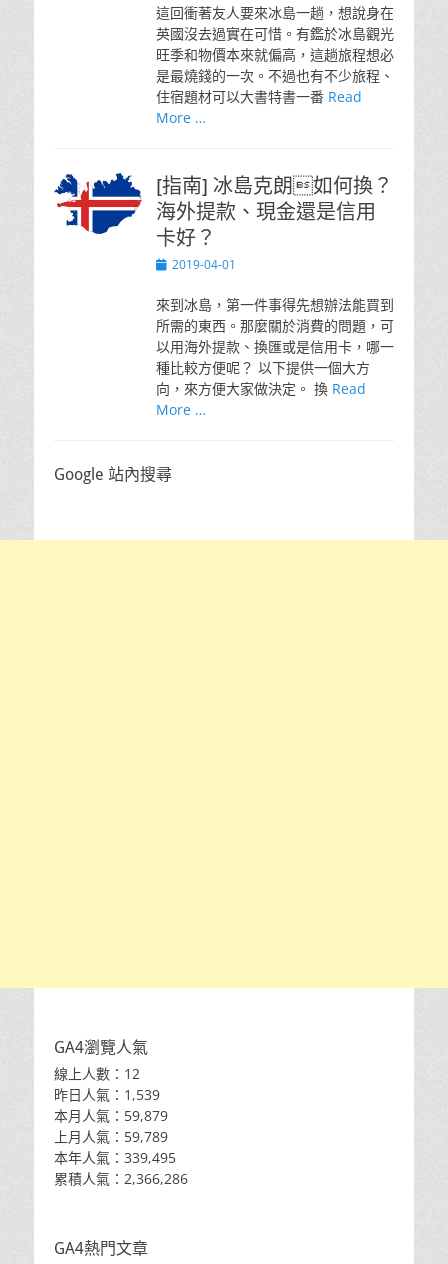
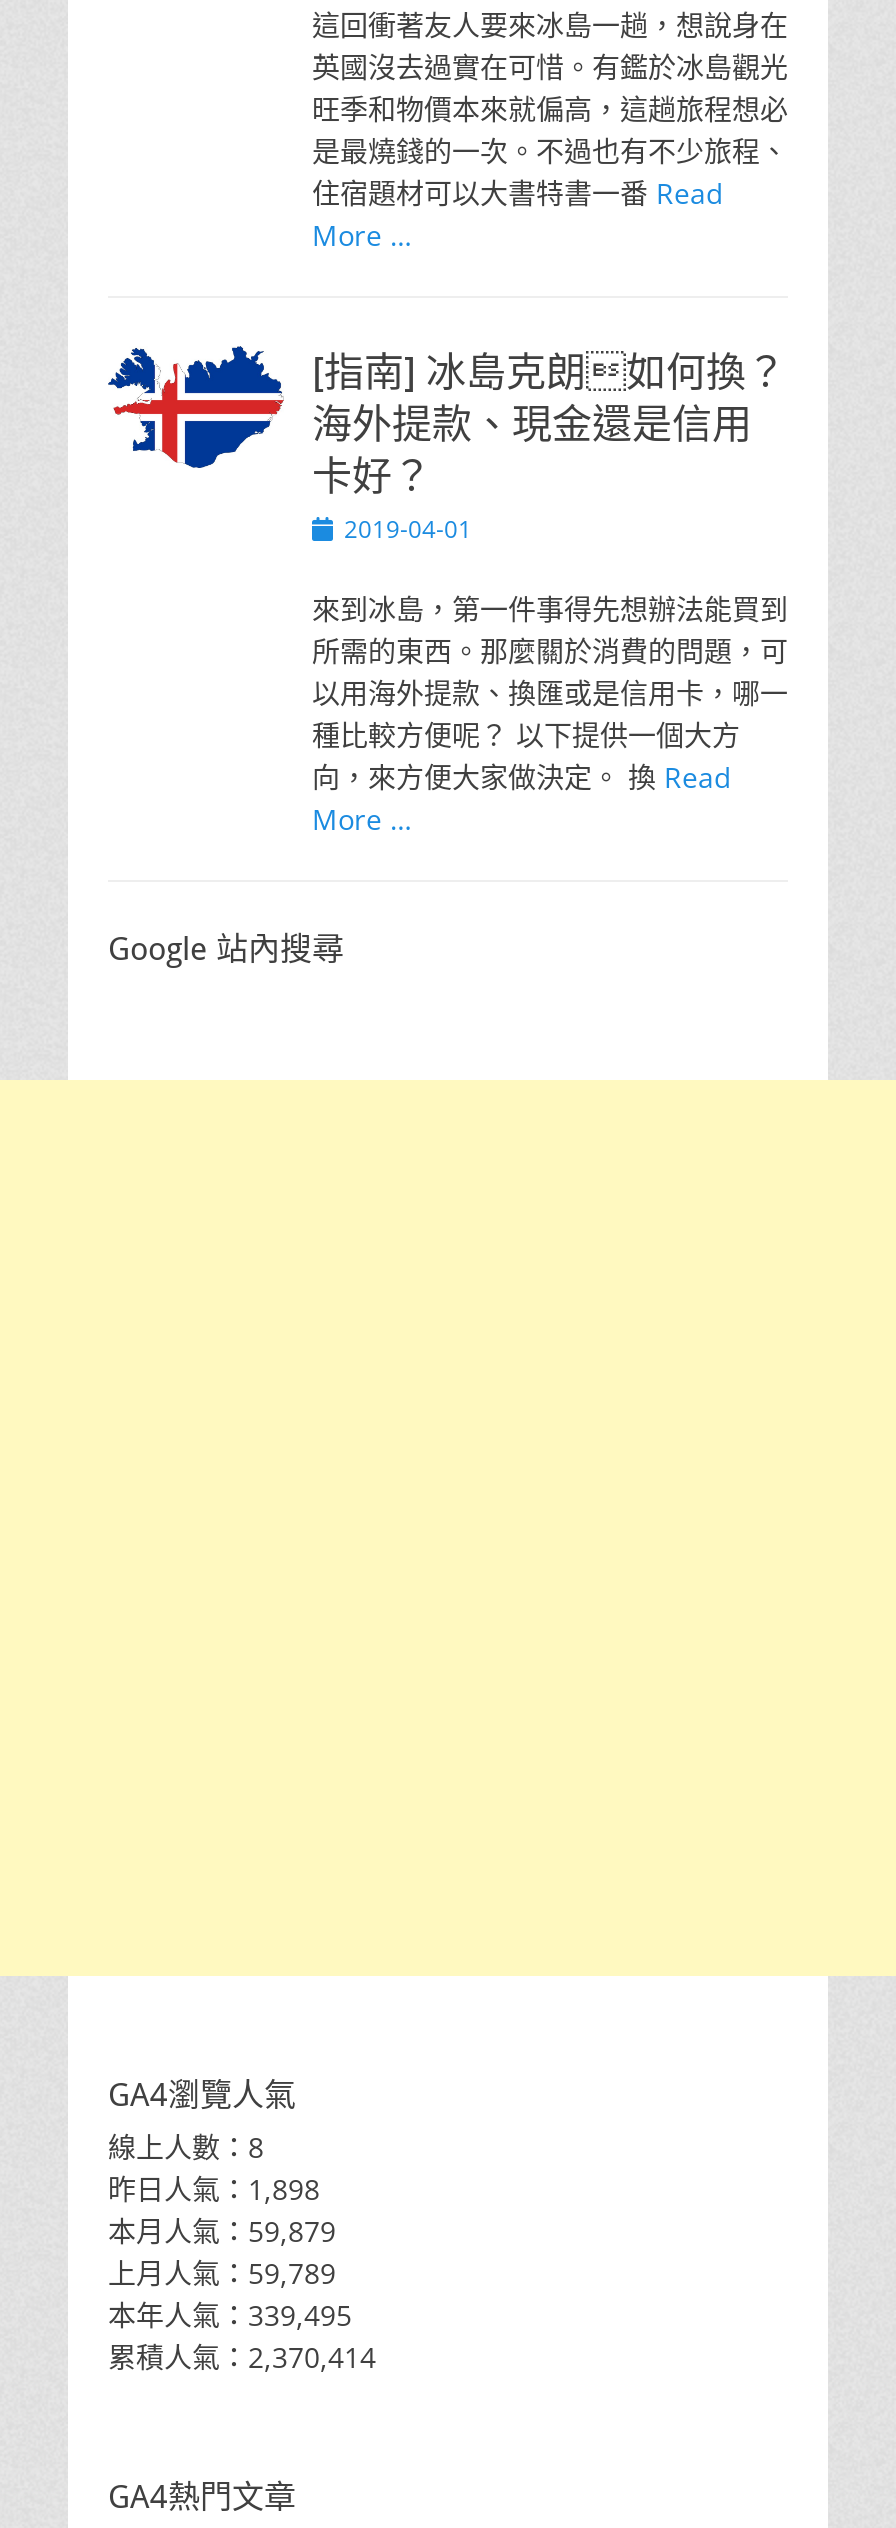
- 線上人數：12
+ 線上人數：8

- 昨日人氣：1,539
+ 昨日人氣：1,898

- 累積人氣：2,366,286
+ 累積人氣：2,370,414
